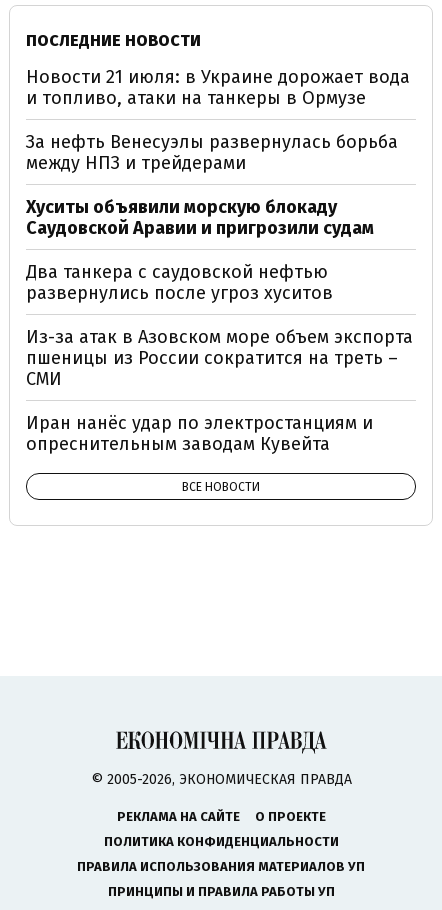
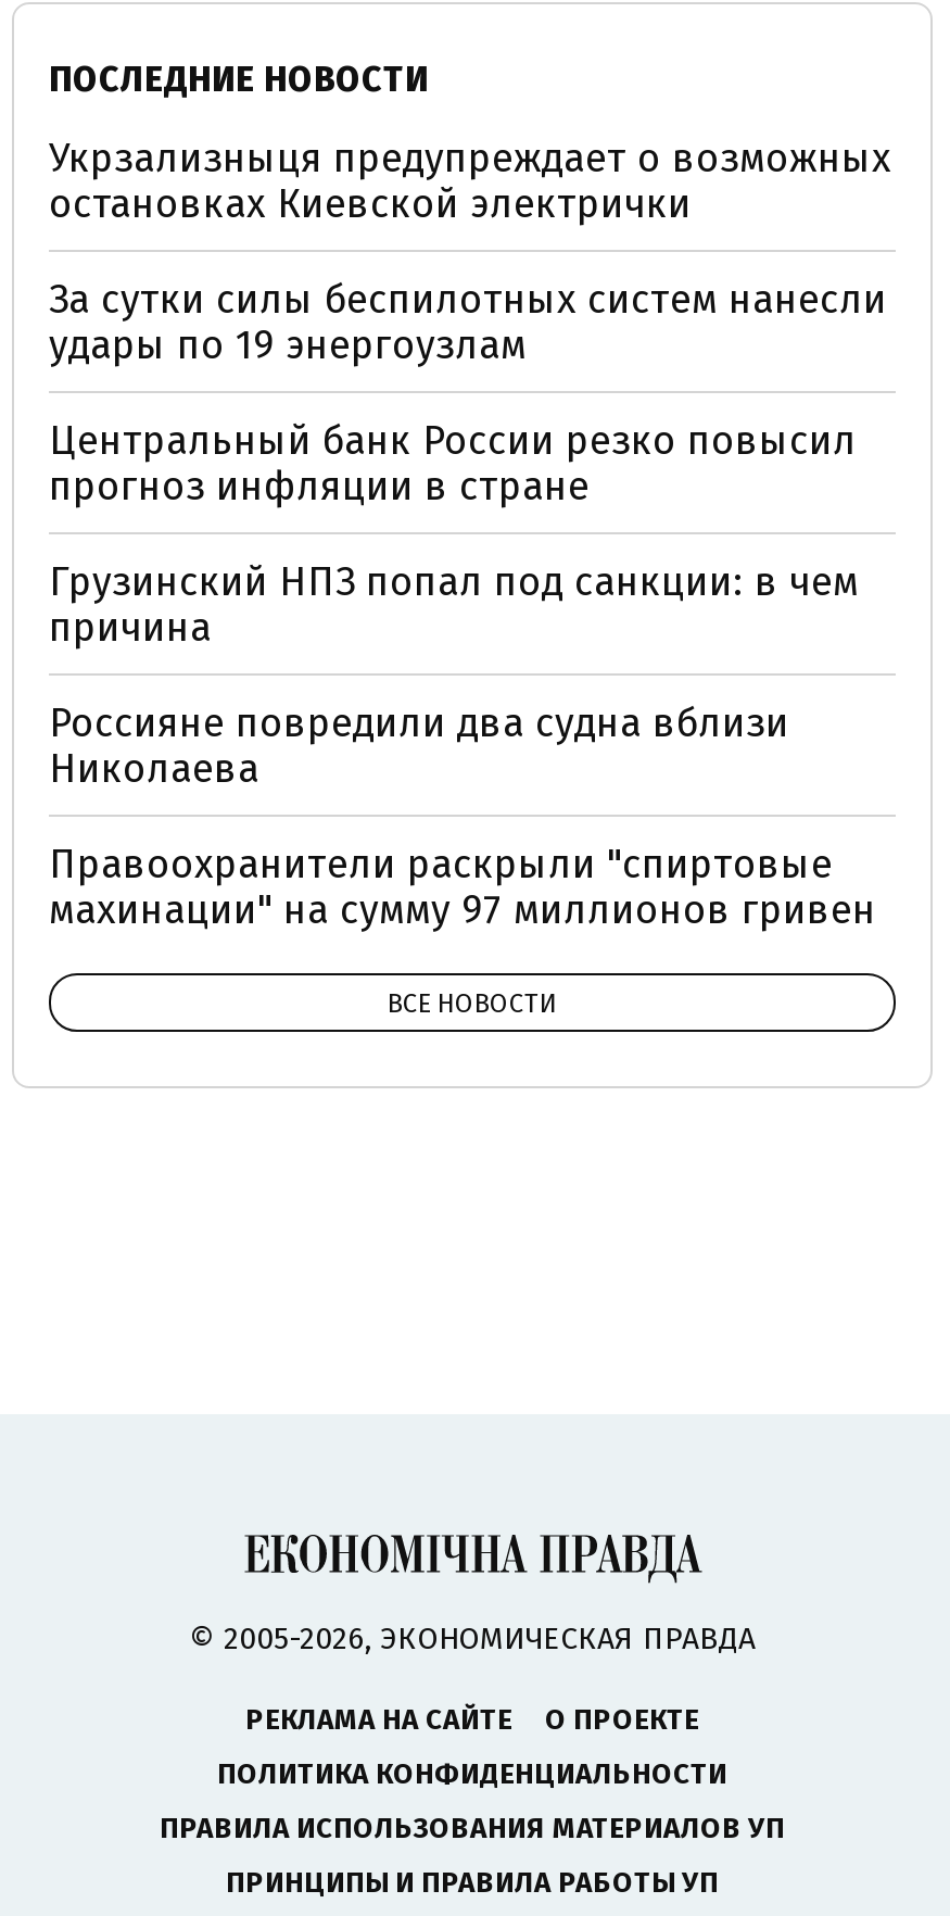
- Новости 21 июля: в Украине дорожает вода
- и топливо, атаки на танкеры в Ормузе
+ Укрзализныця предупреждает о возможных
+ остановках Киевской электрички

- За нефть Венесуэлы развернулась борьба
- между НПЗ и трейдерами
+ За сутки силы беспилотных систем нанесли
+ удары по 19 энергоузлам

- Хуситы объявили морскую блокаду
- Саудовской Аравии и пригрозили судам
+ Центральный банк России резко повысил
+ прогноз инфляции в стране

- Два танкера с саудовской нефтью
- развернулись после угроз хуситов
+ Грузинский НПЗ попал под санкции: в чем
+ причина

- Из-за атак в Азовском море объем экспорта
- пшеницы из России сократится на треть –
- СМИ
+ Россияне повредили два судна вблизи
+ Николаева

- Иран нанёс удар по электростанциям и
- опреснительным заводам Кувейта
+ Правоохранители раскрыли "спиртовые
+ махинации" на сумму 97 миллионов гривен
